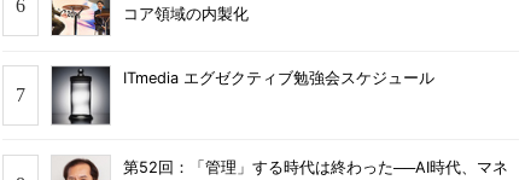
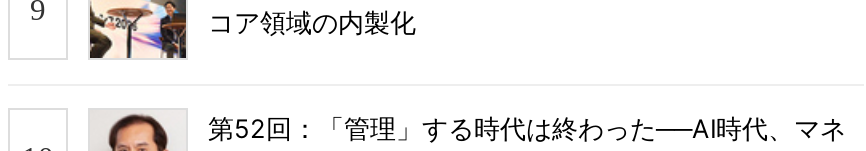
- [image]
- ITmedia エグゼクティブ勉強会スケジュール
